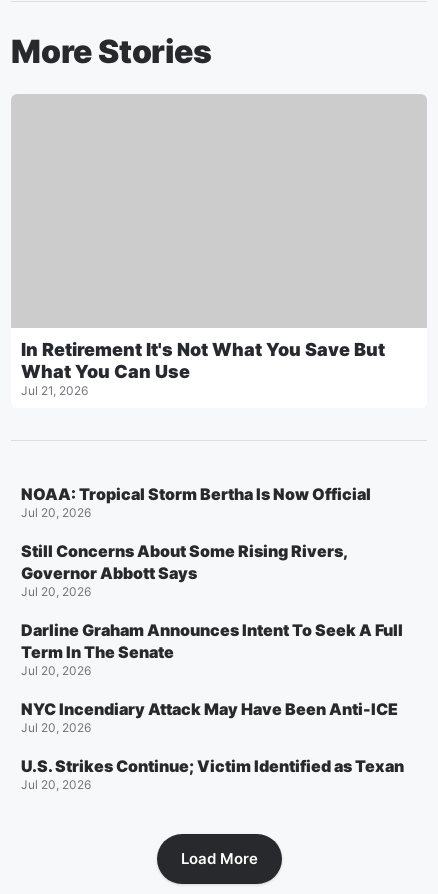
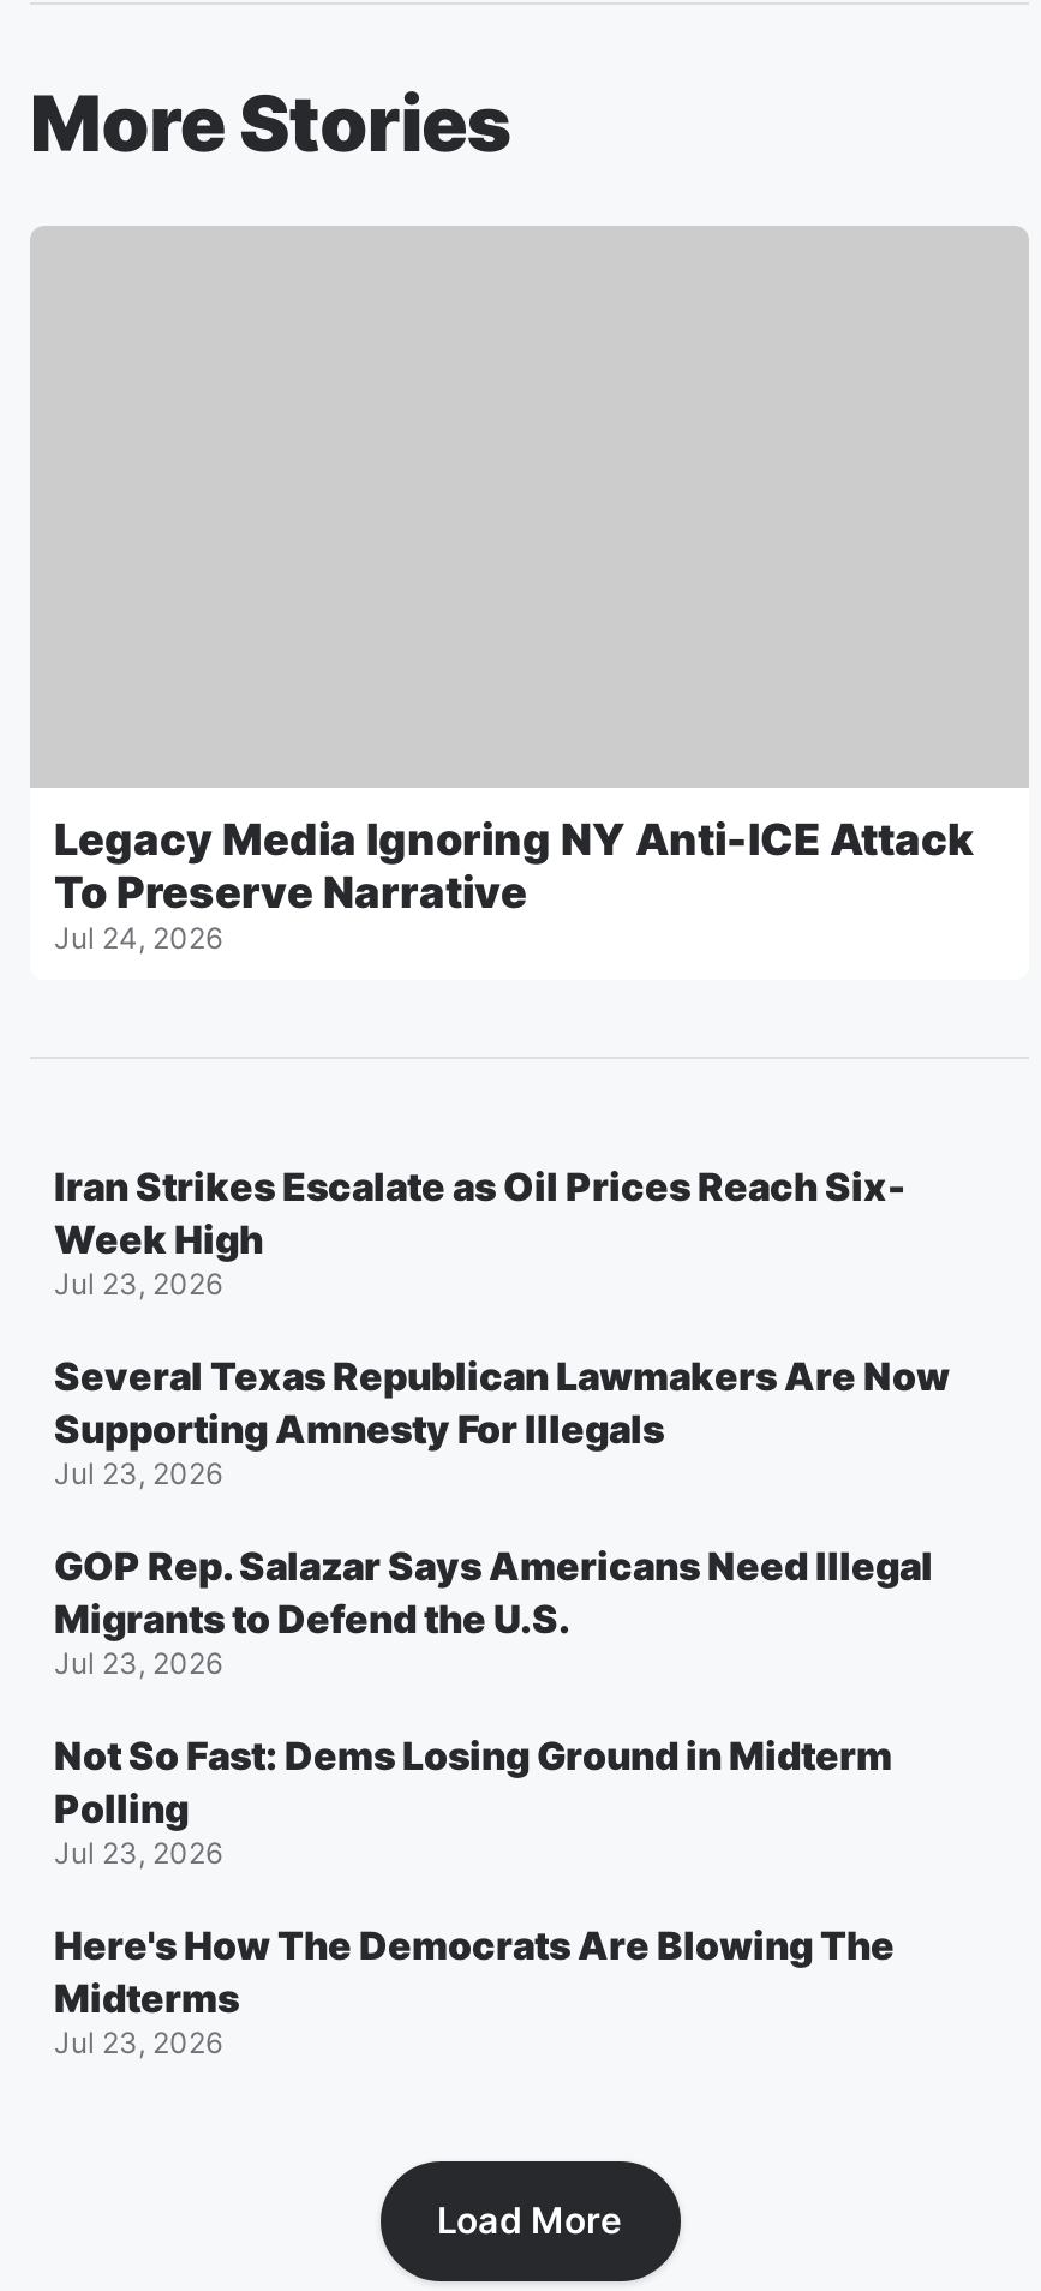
- In Retirement It's Not What You Save But
- What You Can Use
- Jul 21, 2026
+ Legacy Media Ignoring NY Anti-ICE Attack
+ To Preserve Narrative
+ Jul 24, 2026

- NOAA: Tropical Storm Bertha Is Now Official
- Jul 20, 2026
+ Iran Strikes Escalate as Oil Prices Reach Six-
+ Week High
+ Jul 23, 2026

- Still Concerns About Some Rising Rivers,
- Governor Abbott Says
- Jul 20, 2026
+ Several Texas Republican Lawmakers Are Now
+ Supporting Amnesty For Illegals
+ Jul 23, 2026

- Darline Graham Announces Intent To Seek A Full
- Term In The Senate
- Jul 20, 2026
+ GOP Rep. Salazar Says Americans Need Illegal
+ Migrants to Defend the U.S.
+ Jul 23, 2026

- NYC Incendiary Attack May Have Been Anti-ICE
- Jul 20, 2026
+ Not So Fast: Dems Losing Ground in Midterm
+ Polling
+ Jul 23, 2026

- U.S. Strikes Continue; Victim Identified as Texan
- Jul 20, 2026
+ Here's How The Democrats Are Blowing The
+ Midterms
+ Jul 23, 2026
